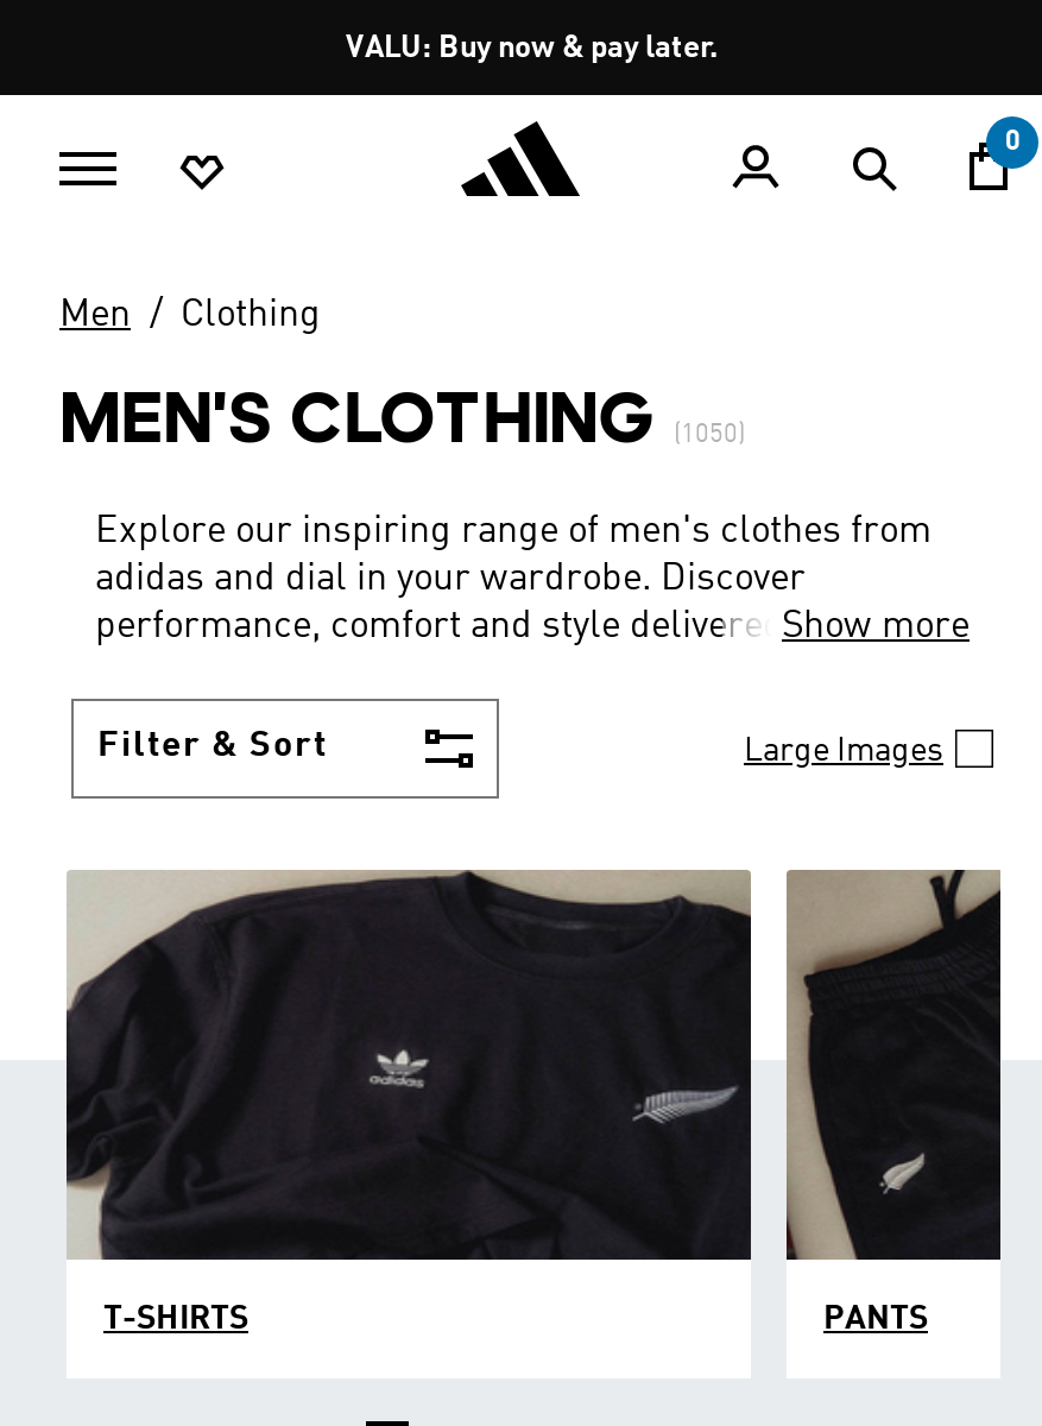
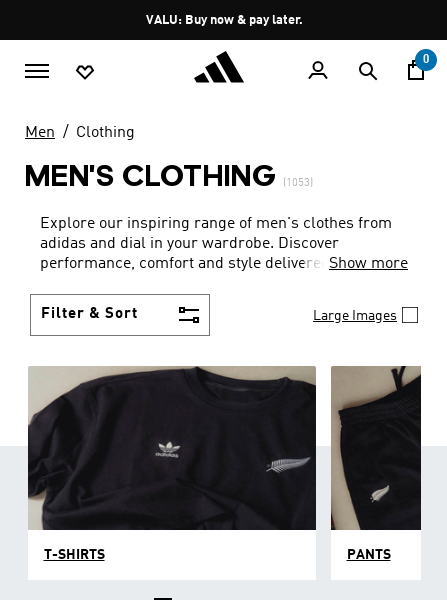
- MEN'S CLOTHING (1050)
+ MEN'S CLOTHING (1053)
